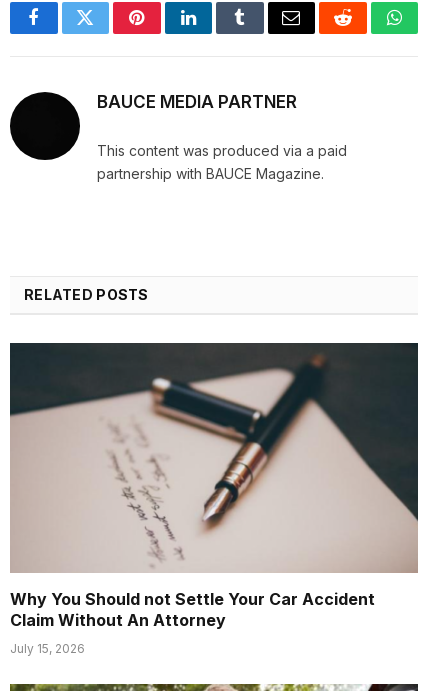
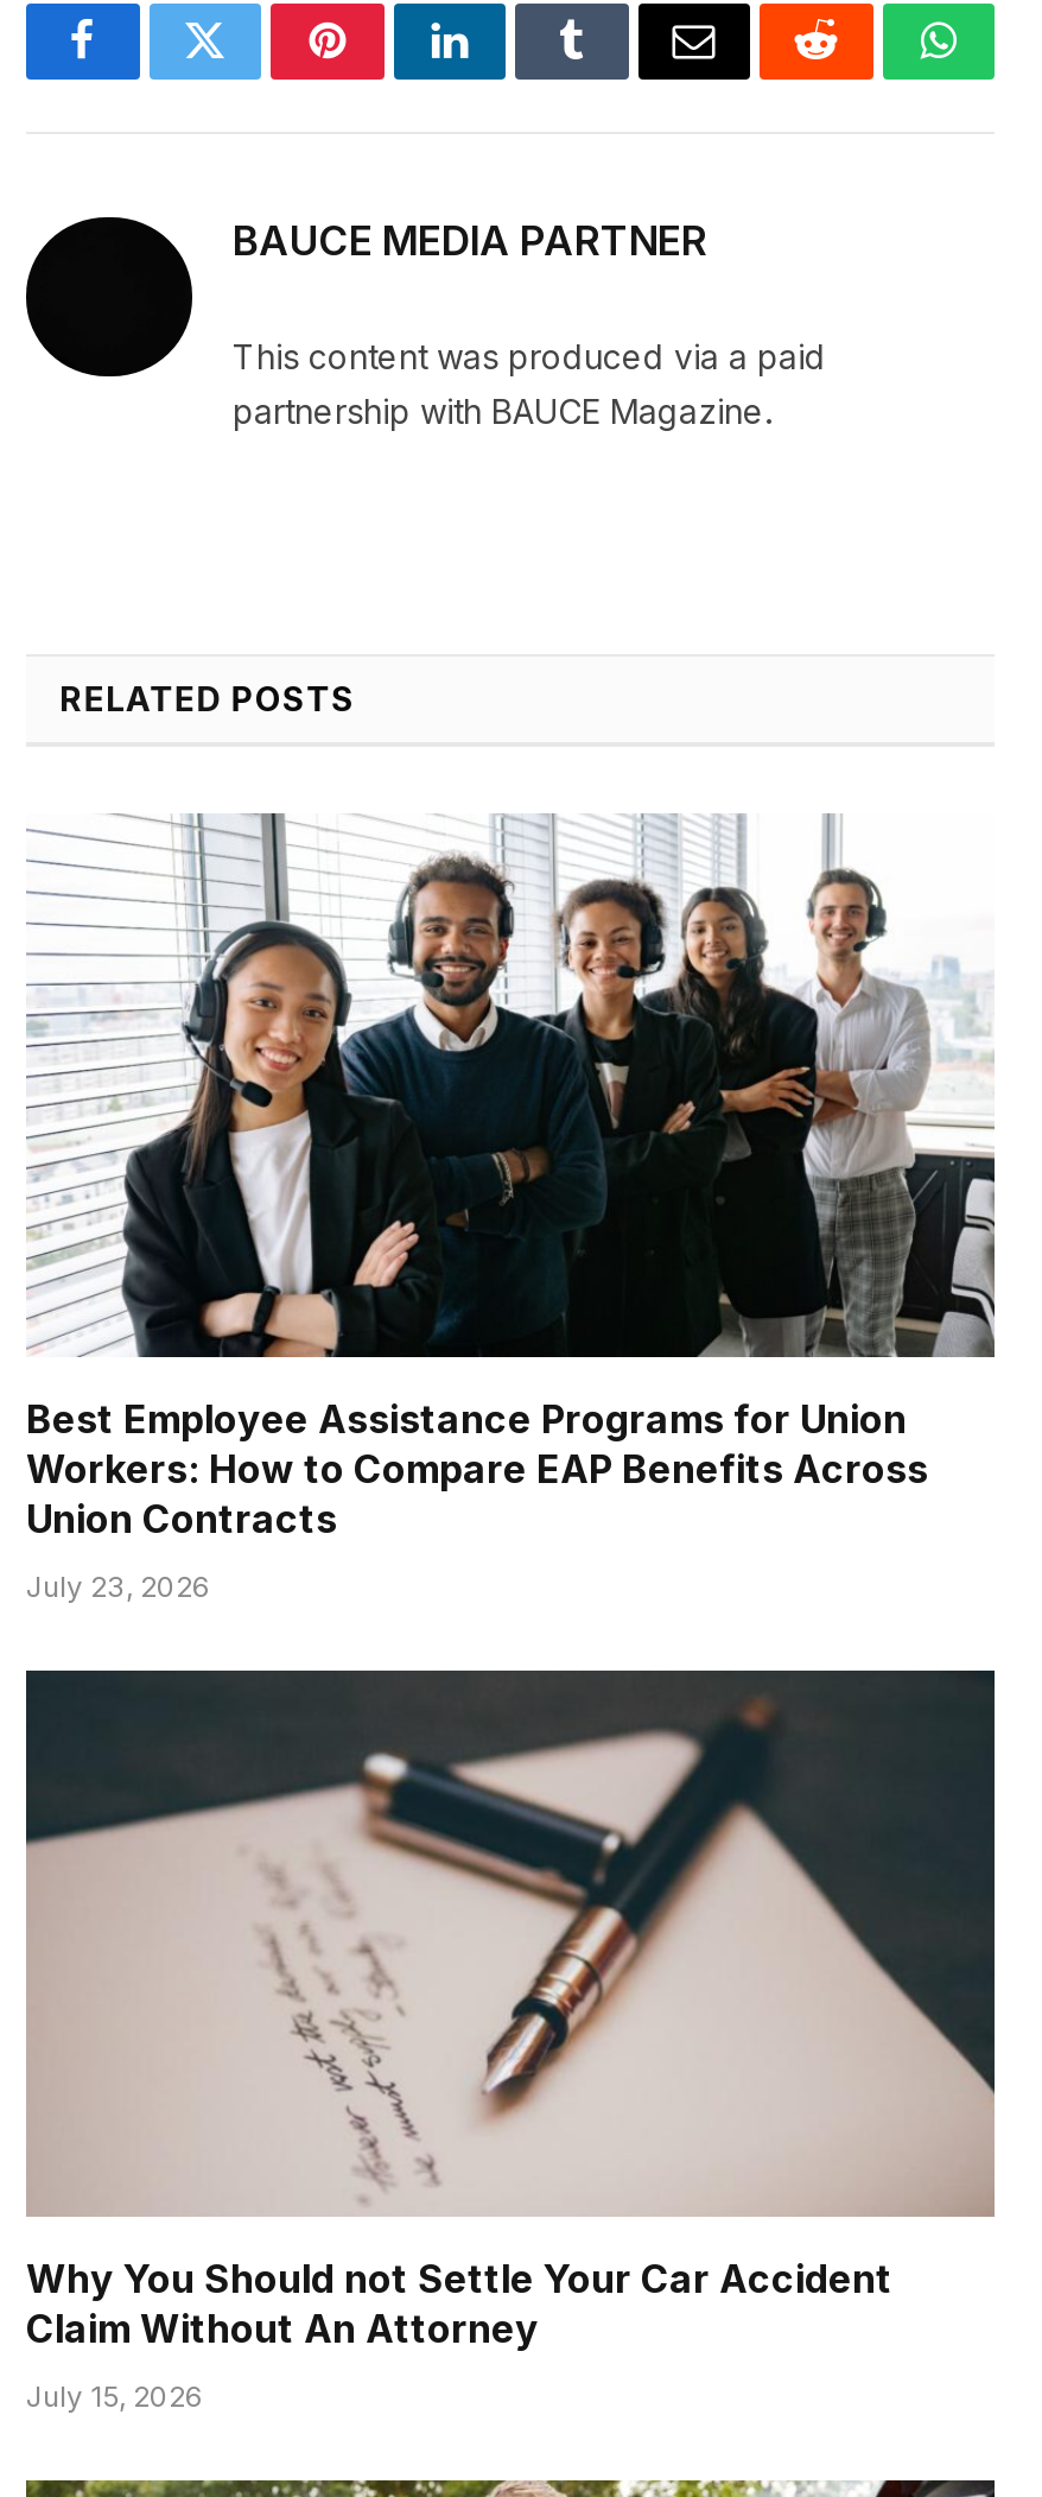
+ [image]
+ Best Employee Assistance Programs for Union
+ Workers: How to Compare EAP Benefits Across
+ Union Contracts
+ July 23, 2026
